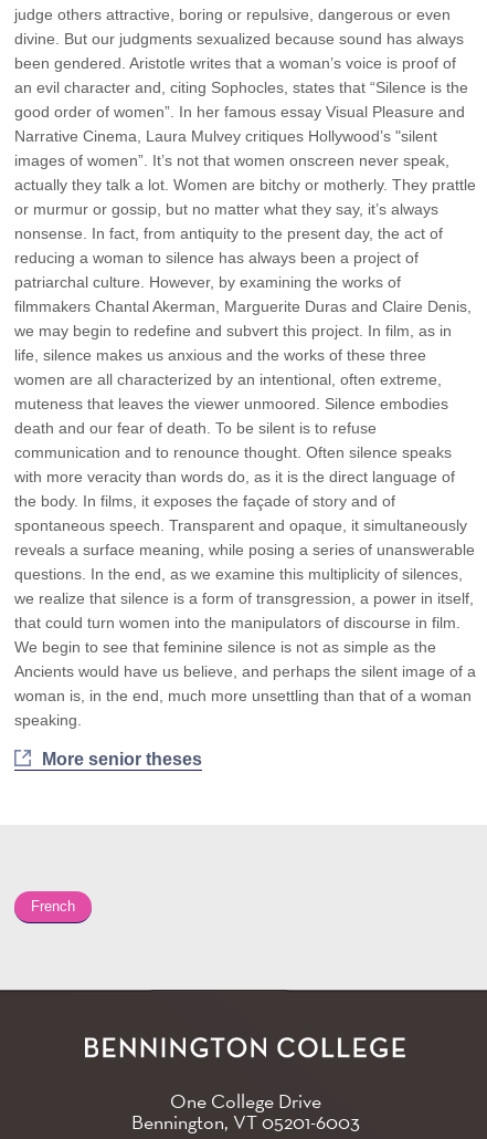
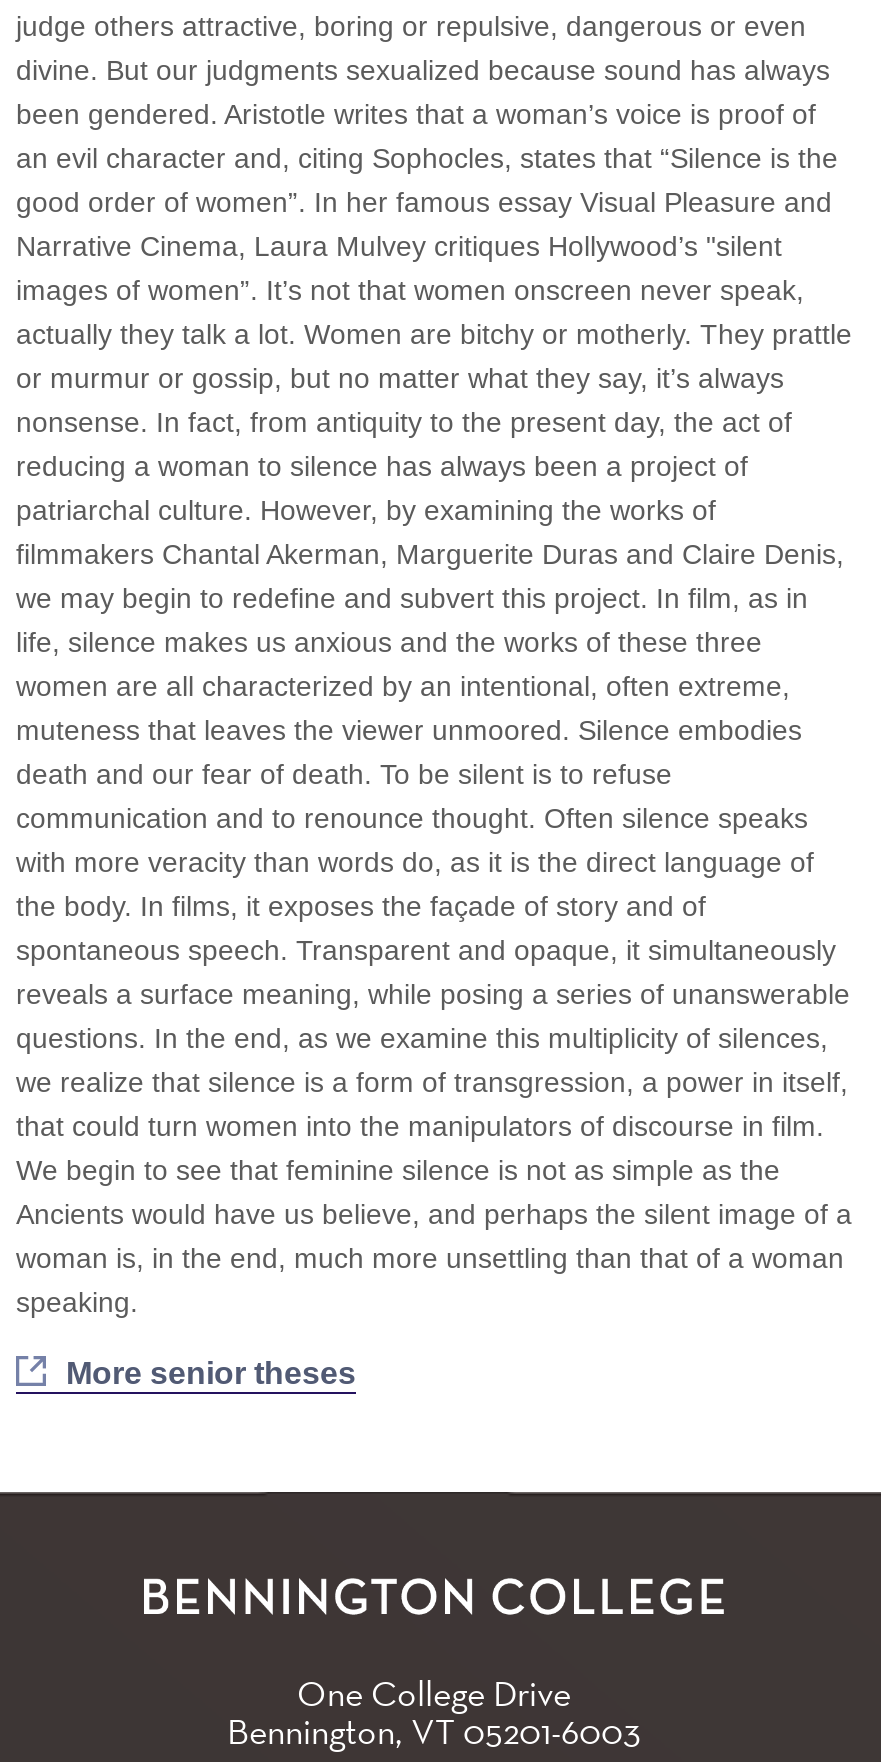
- French
